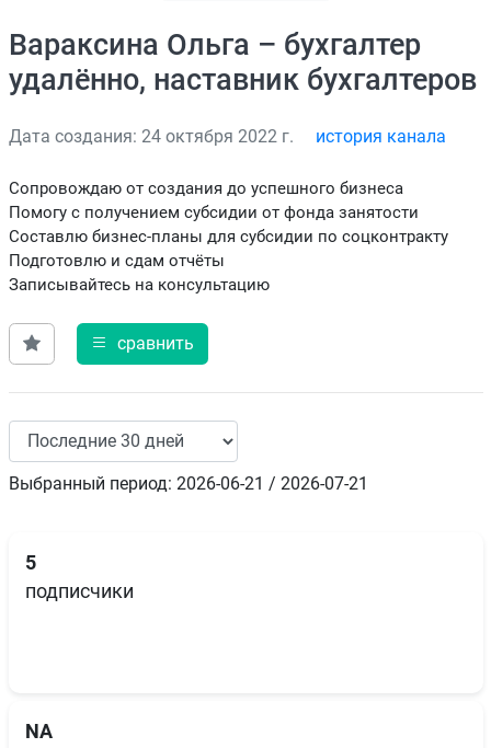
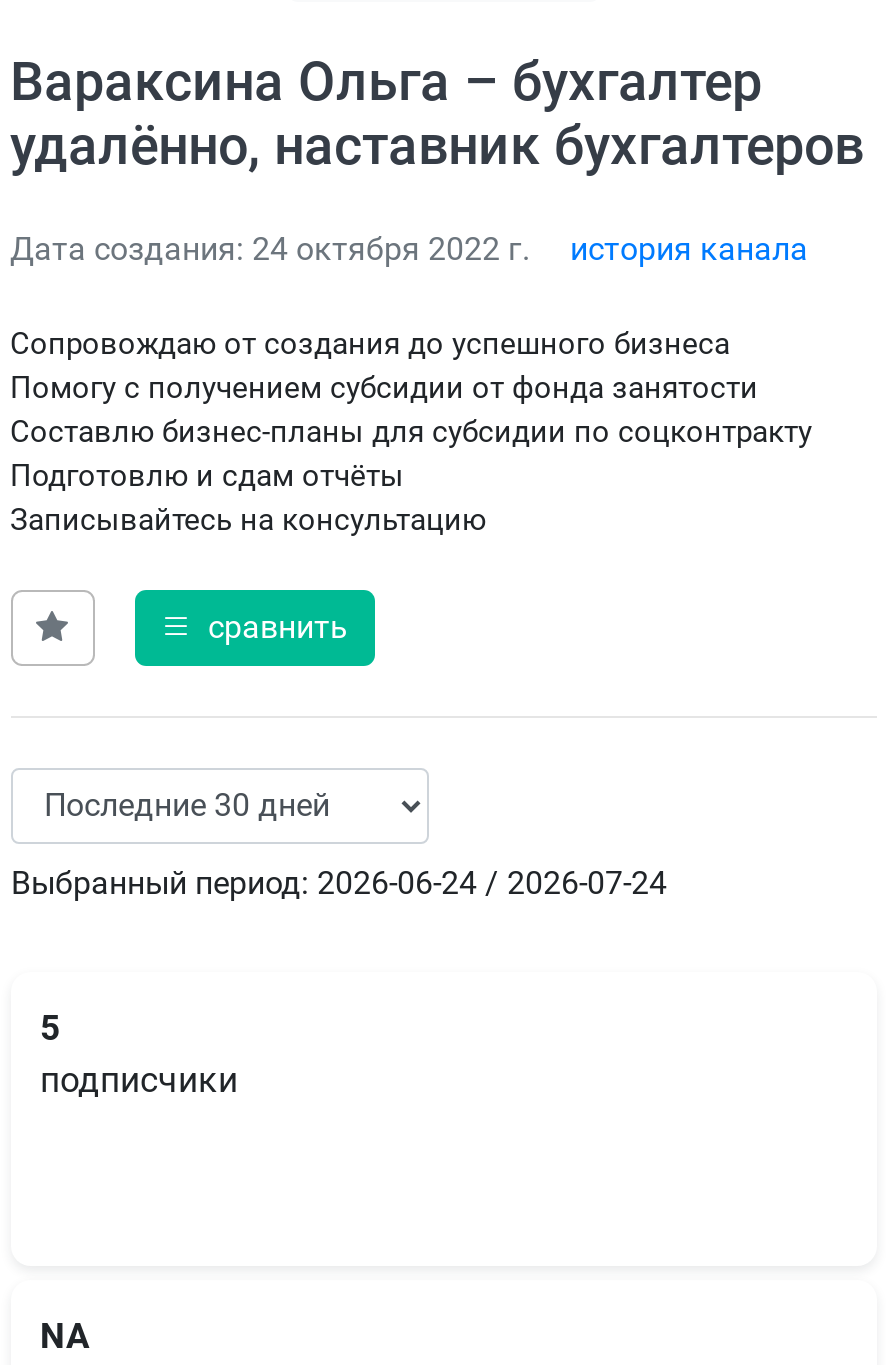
- Выбранный период: 2026-06-21 / 2026-07-21
+ Выбранный период: 2026-06-24 / 2026-07-24
